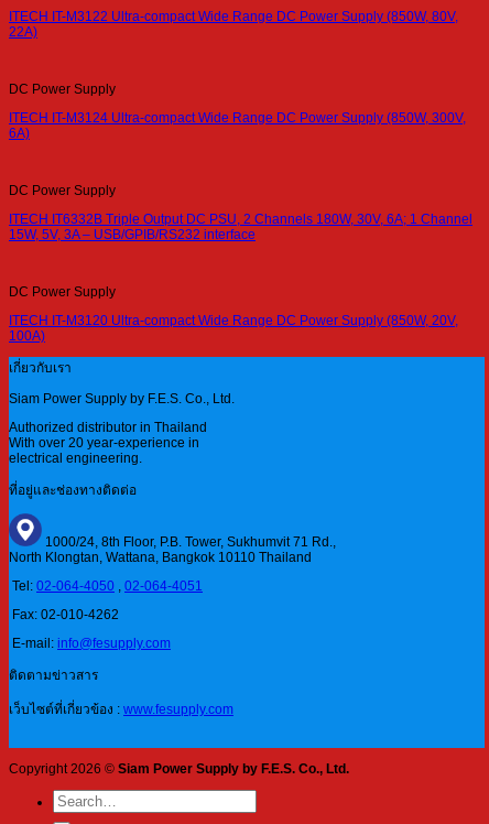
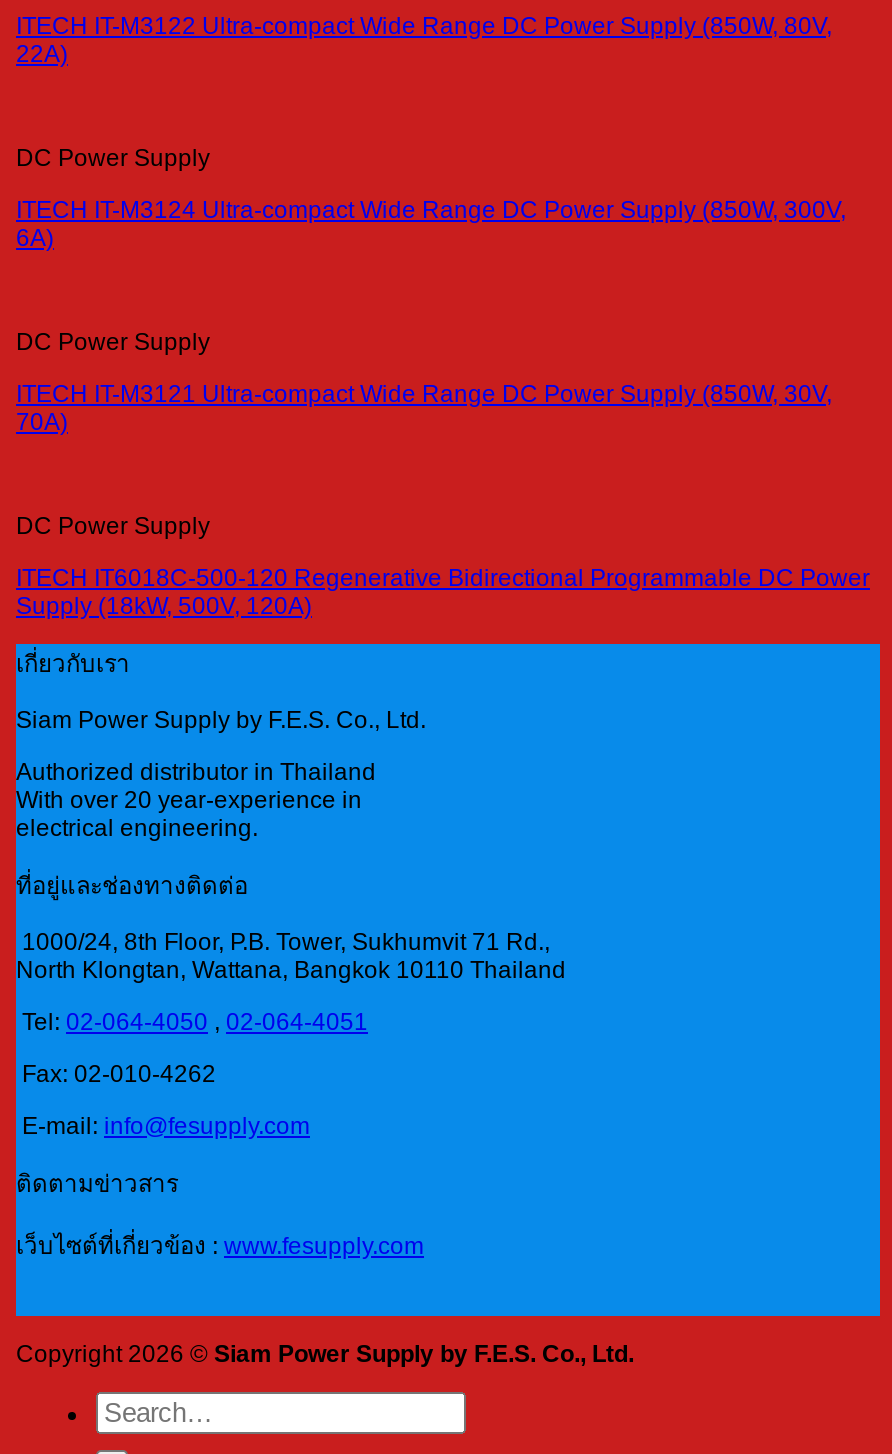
- ITECH IT6332B Triple Output DC PSU, 2 Channels 180W, 30V, 6A; 1 Channel
- 15W, 5V, 3A – USB/GPIB/RS232 interface
+ ITECH IT-M3121 Ultra-compact Wide Range DC Power Supply (850W, 30V,
+ 70A)

- ITECH IT-M3120 Ultra-compact Wide Range DC Power Supply (850W, 20V,
- 100A)
+ ITECH IT6018C-500-120 Regenerative Bidirectional Programmable DC Power
+ Supply (18kW, 500V, 120A)
